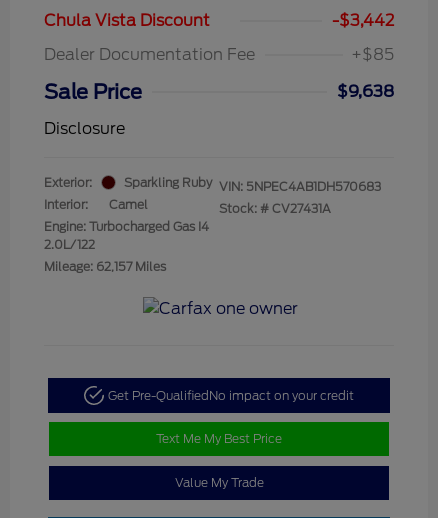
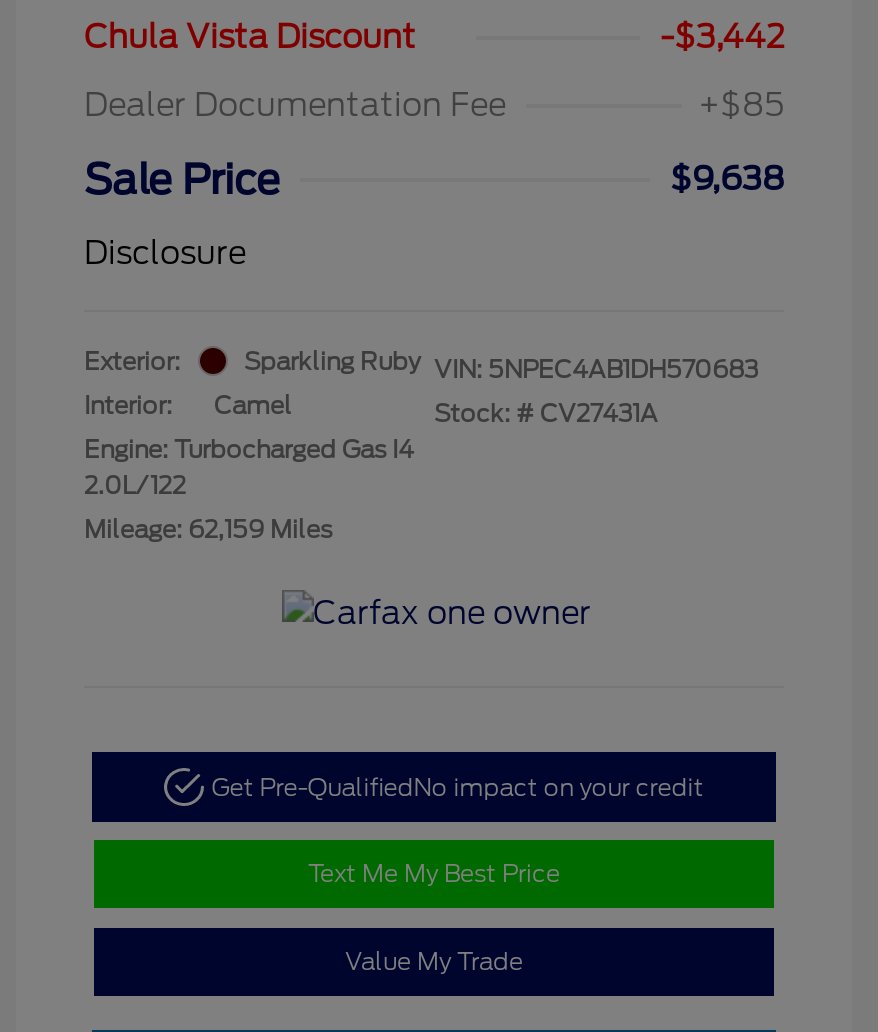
- Mileage: 62,157 Miles
+ Mileage: 62,159 Miles
